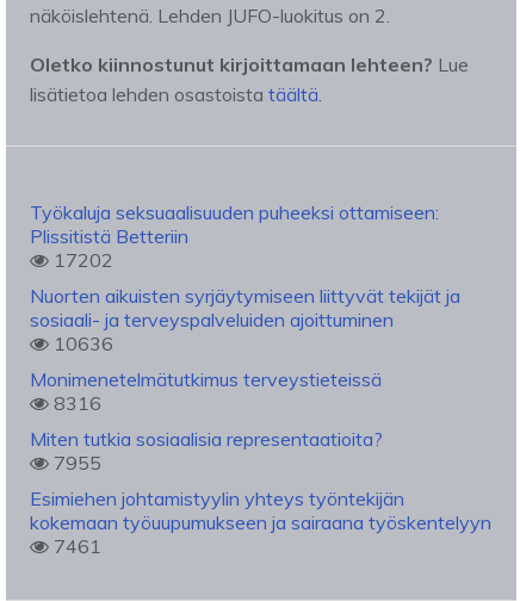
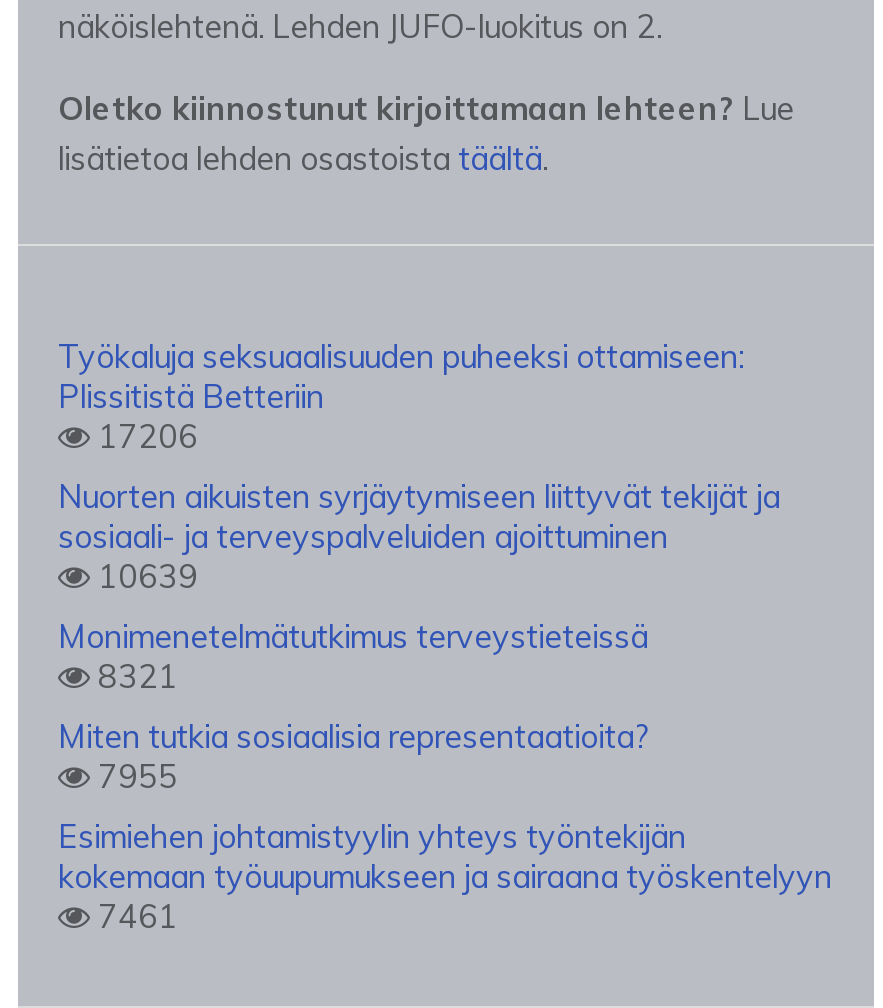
- 17202
+ 17206

- 10636
+ 10639

- 8316
+ 8321
